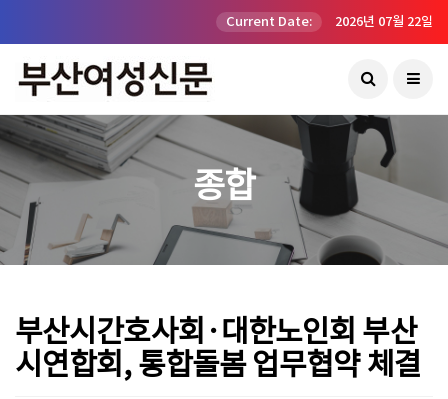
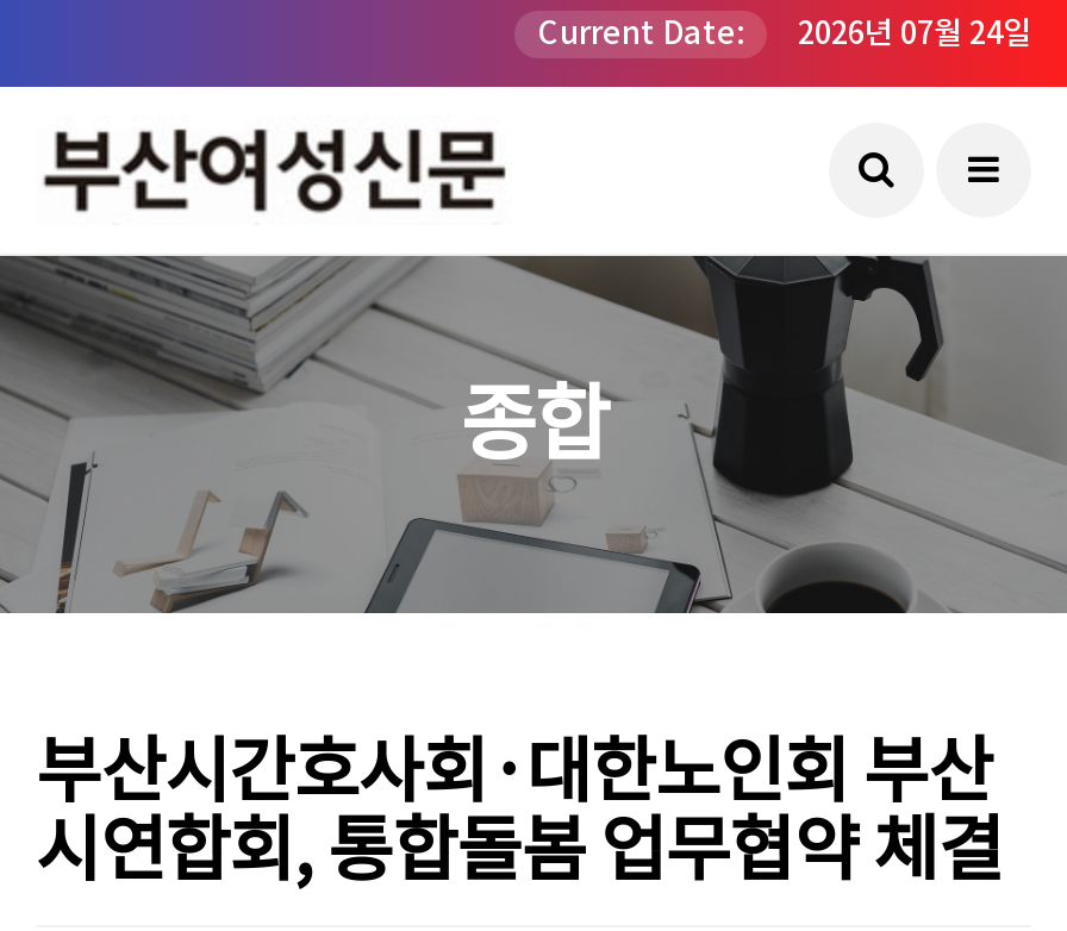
- Current Date: 2026년 07월 22일
+ Current Date: 2026년 07월 24일
